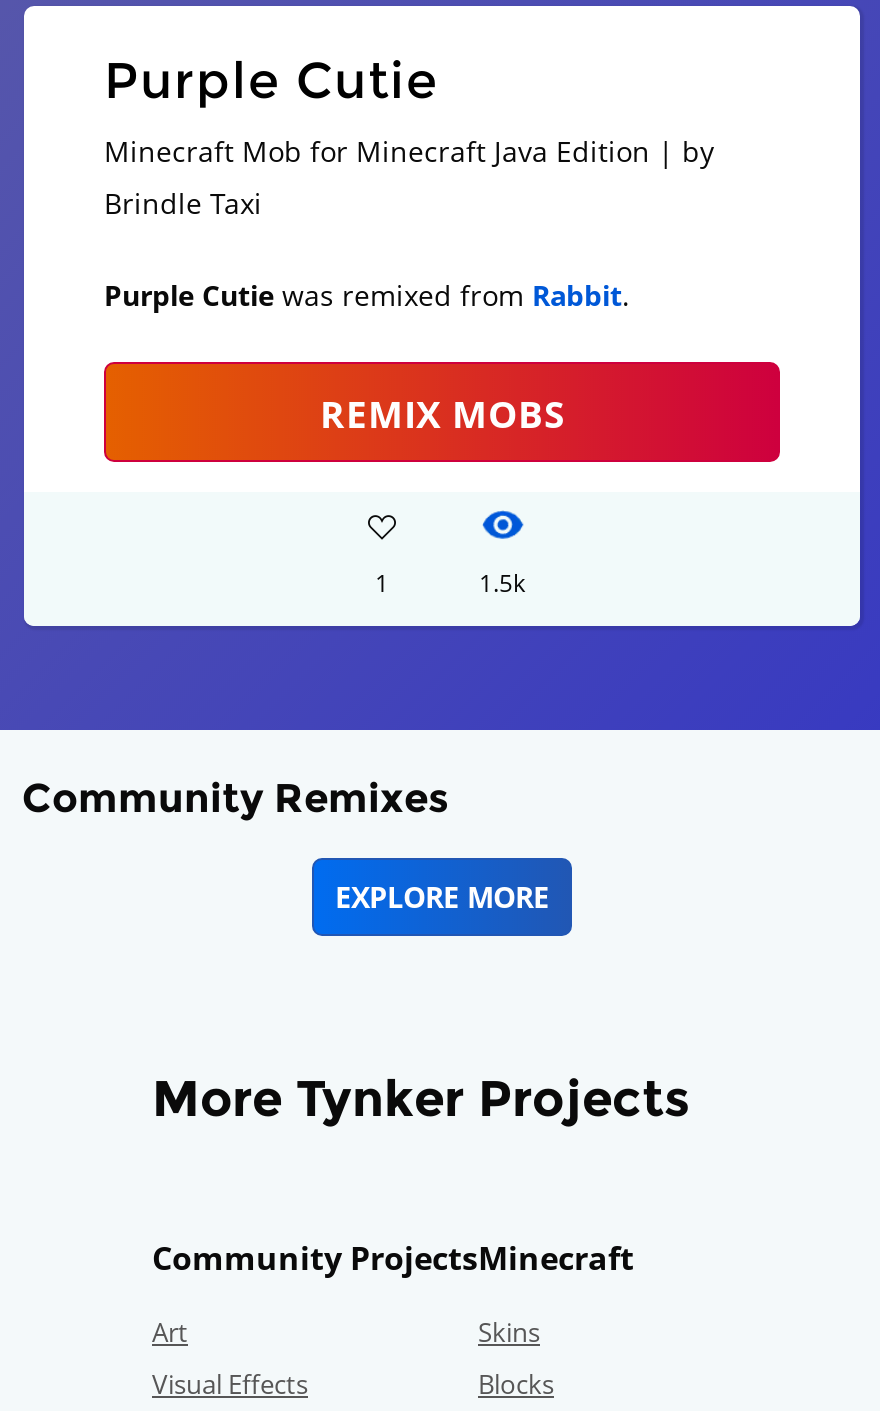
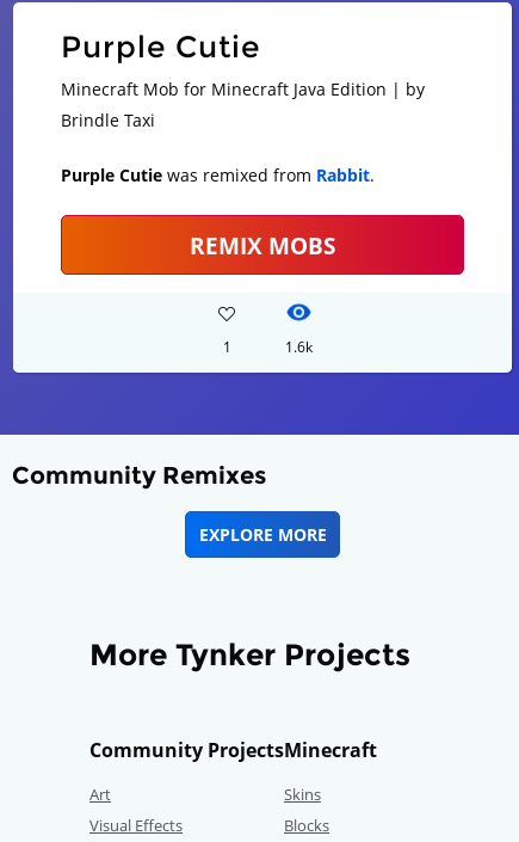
- 1.5k
+ 1.6k
